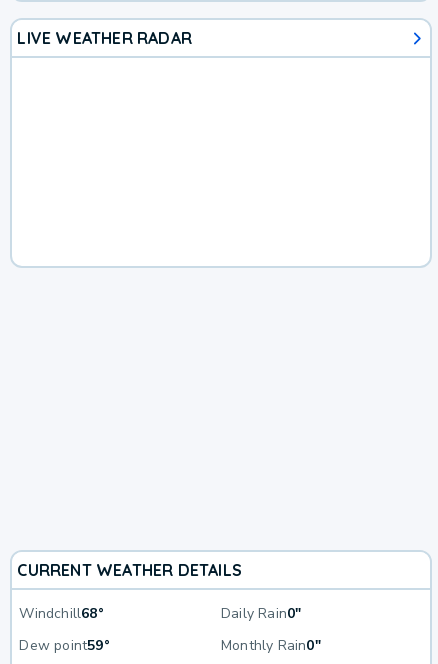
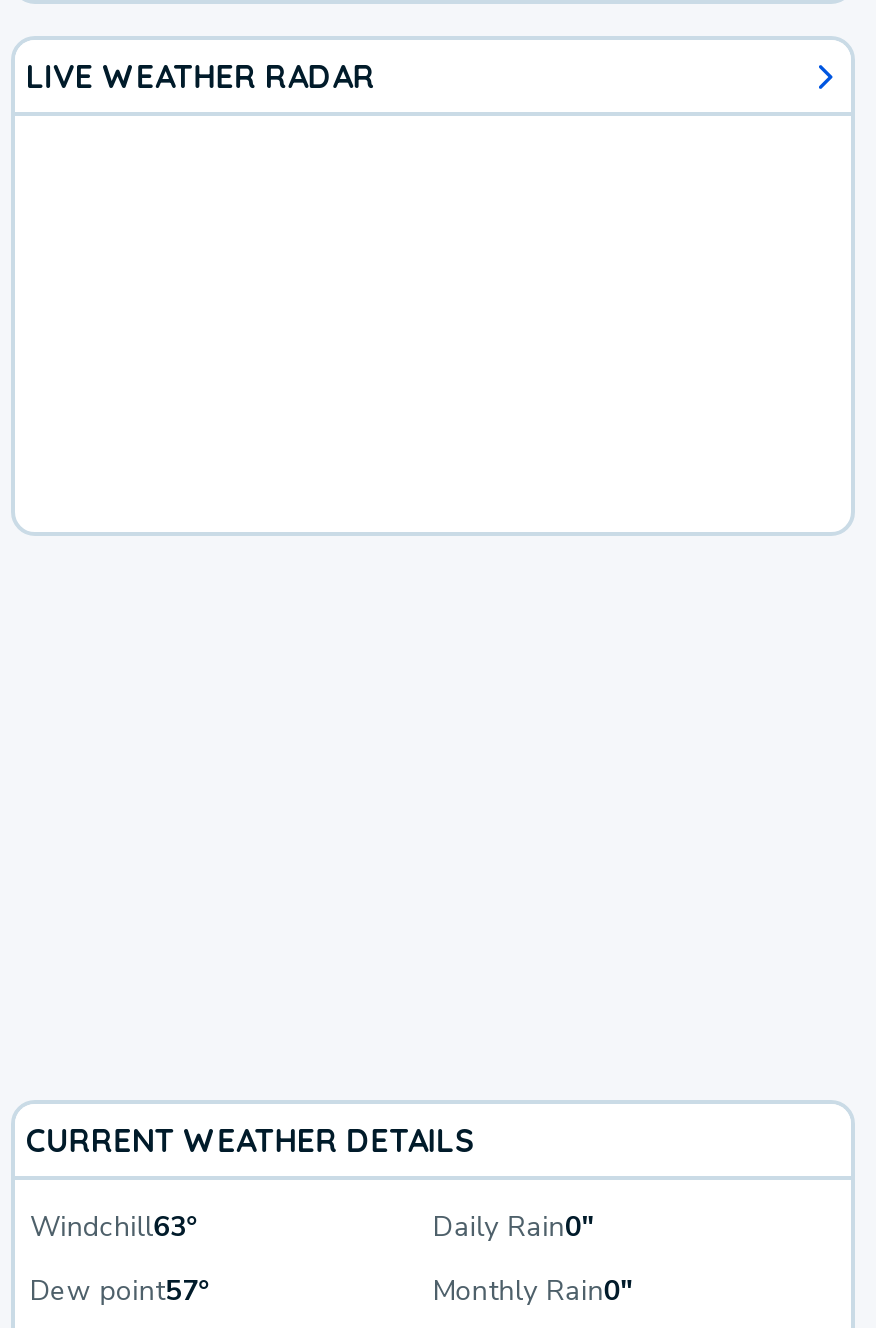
- Windchill68°
+ Windchill63°

- Dew point59°
+ Dew point57°
